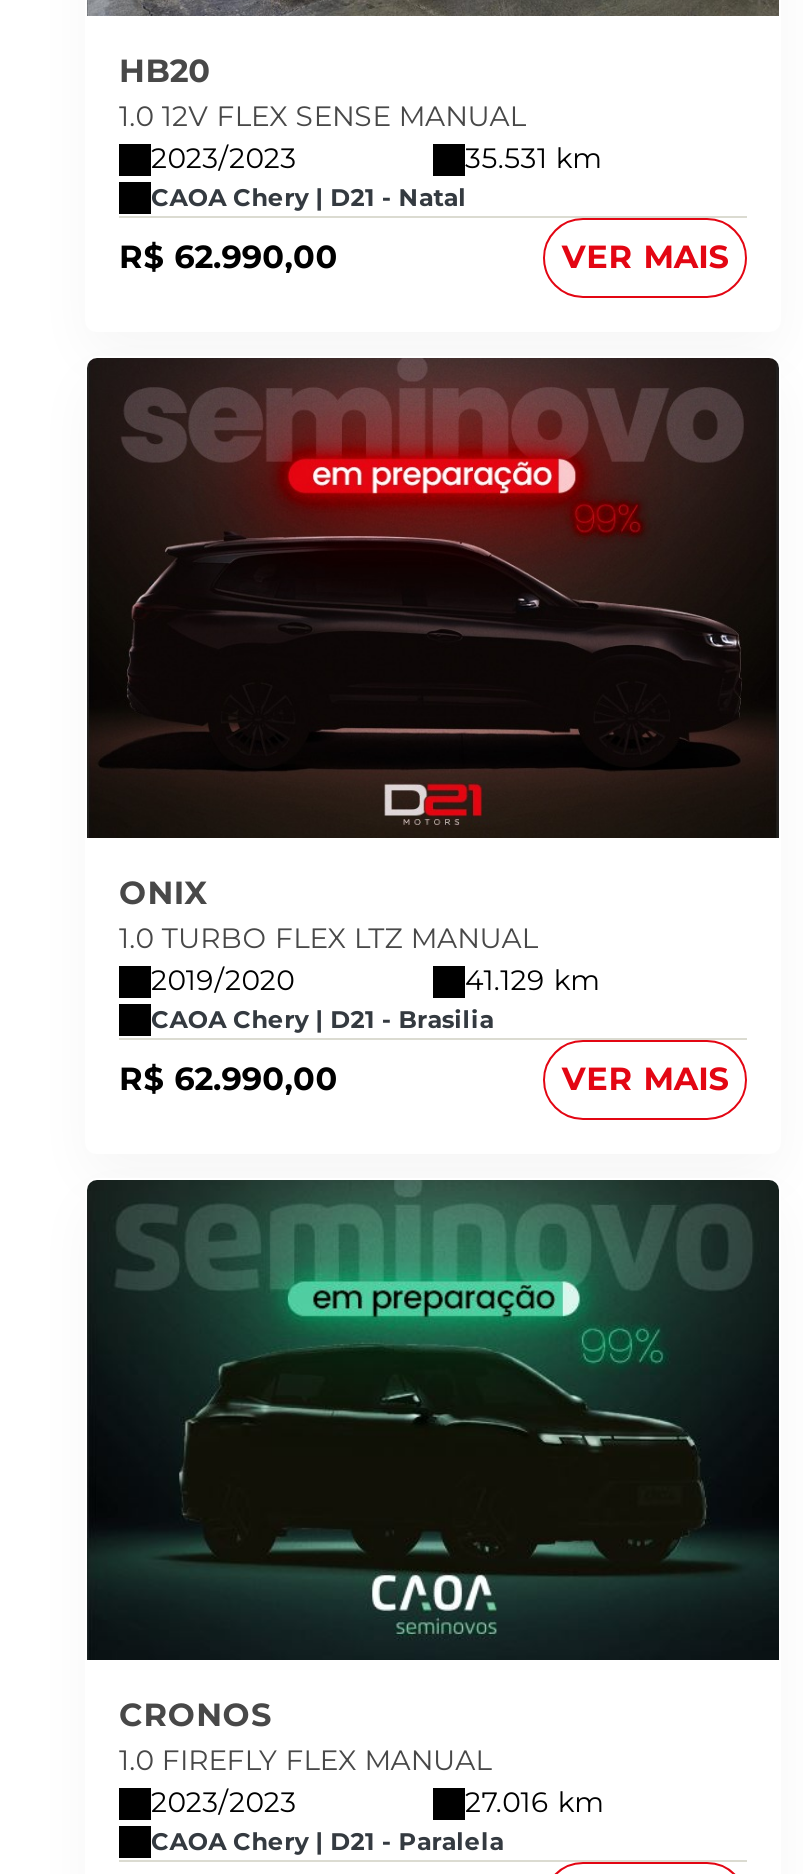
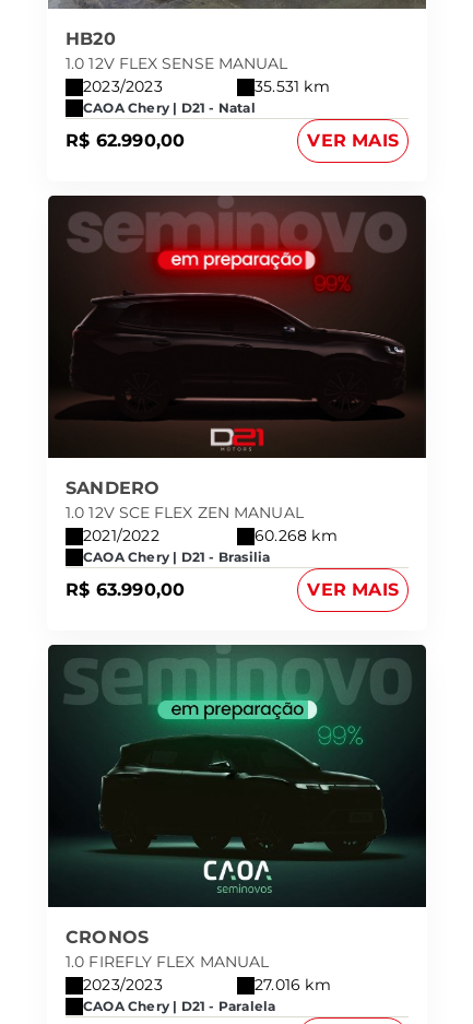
- ONIX
- 1.0 TURBO FLEX LTZ MANUAL
- 2019/2020
- 41.129 km
+ SANDERO
+ 1.0 12V SCE FLEX ZEN MANUAL
+ 2021/2022
+ 60.268 km

- R$ 62.990,00
+ R$ 63.990,00
